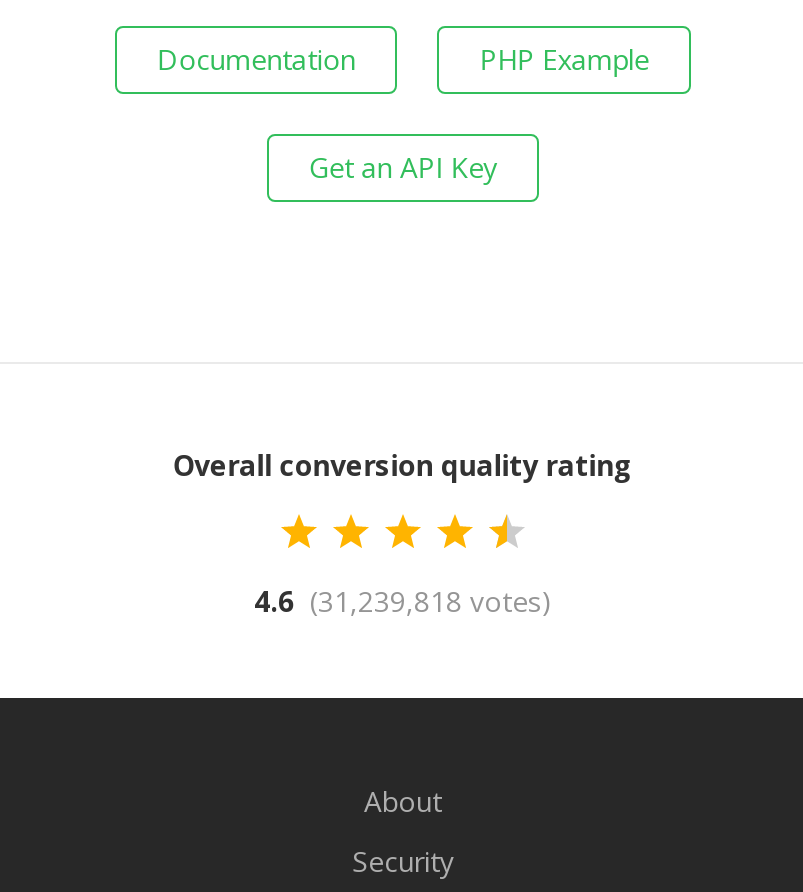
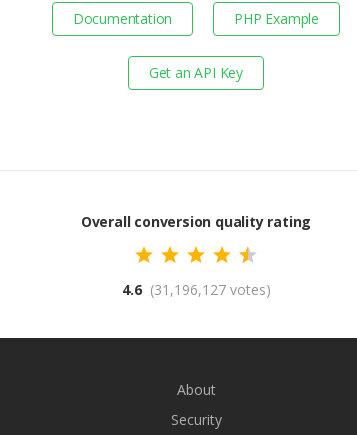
- 4.6 (31,239,818 votes)
+ 4.6 (31,196,127 votes)
